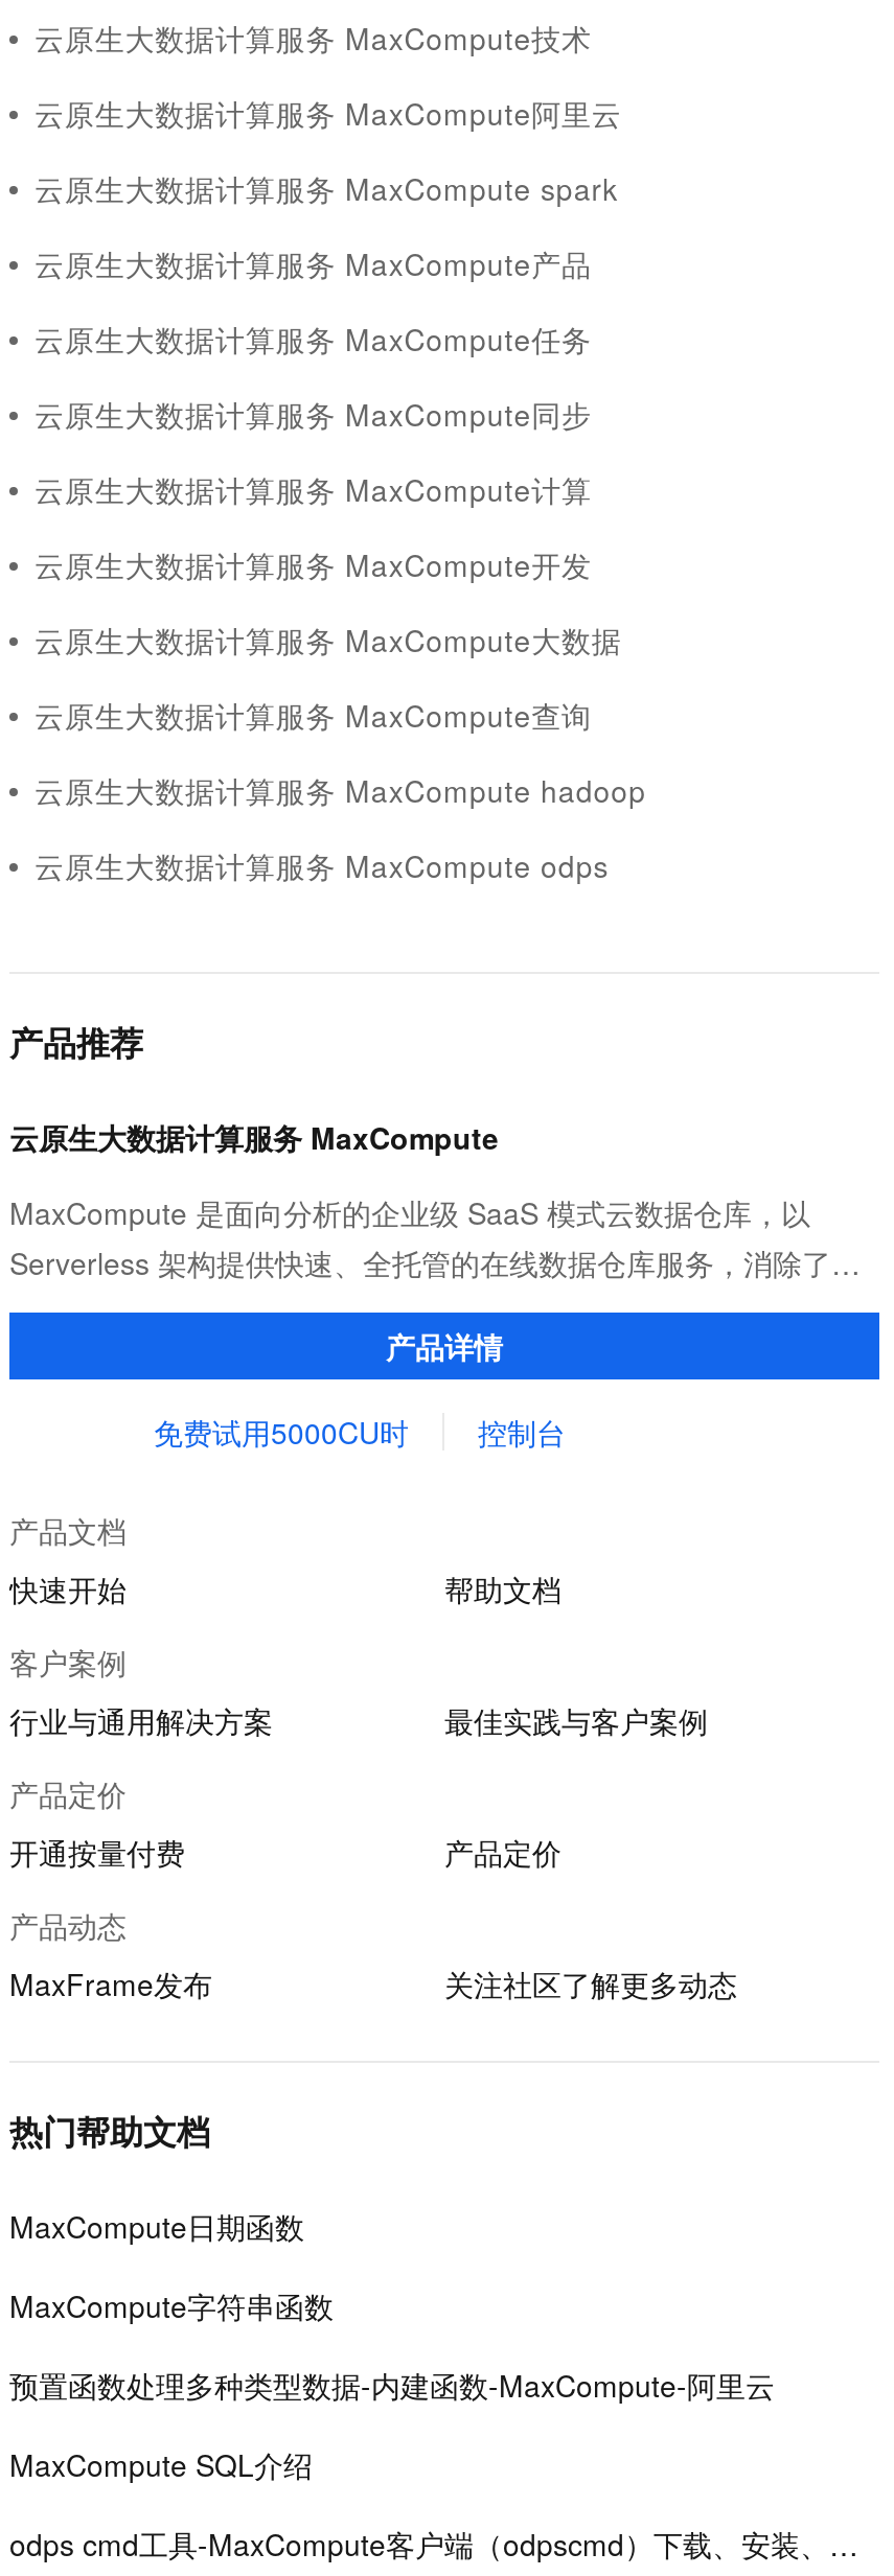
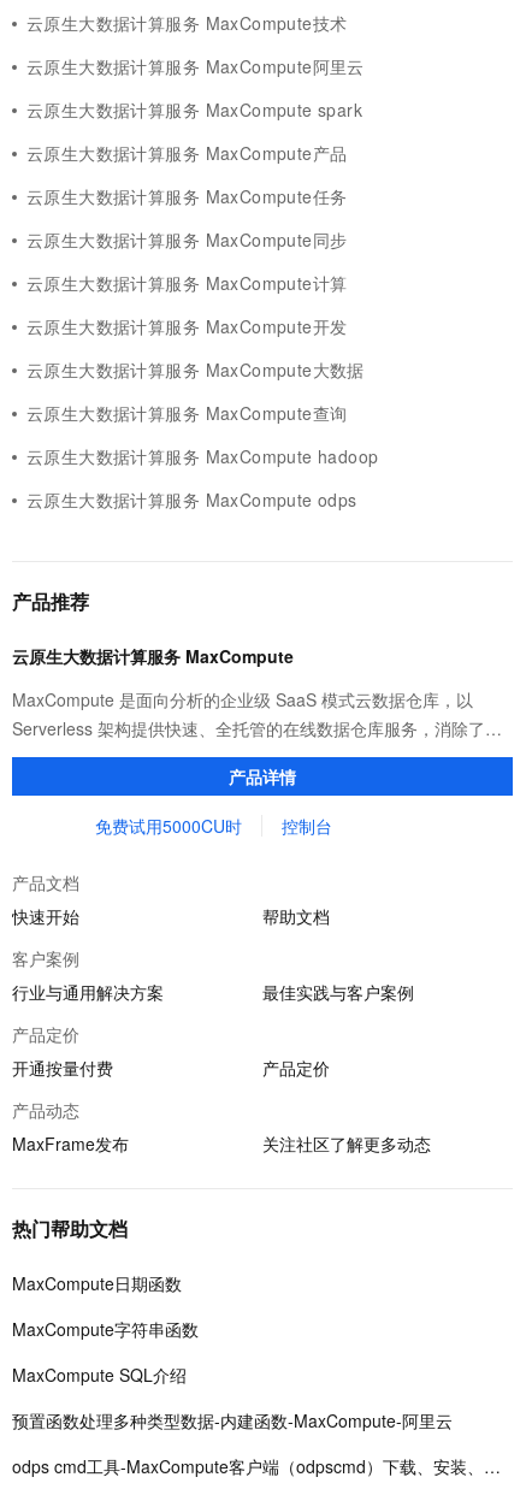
moved down: 预置函数处理多种类型数据-内建函数-MaxCompute-阿里云

moved up: MaxCompute SQL介绍
